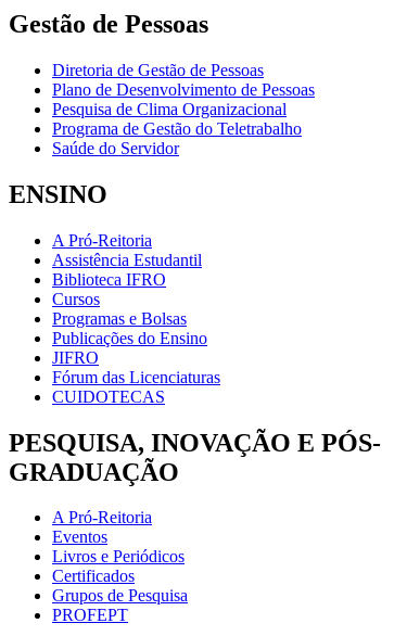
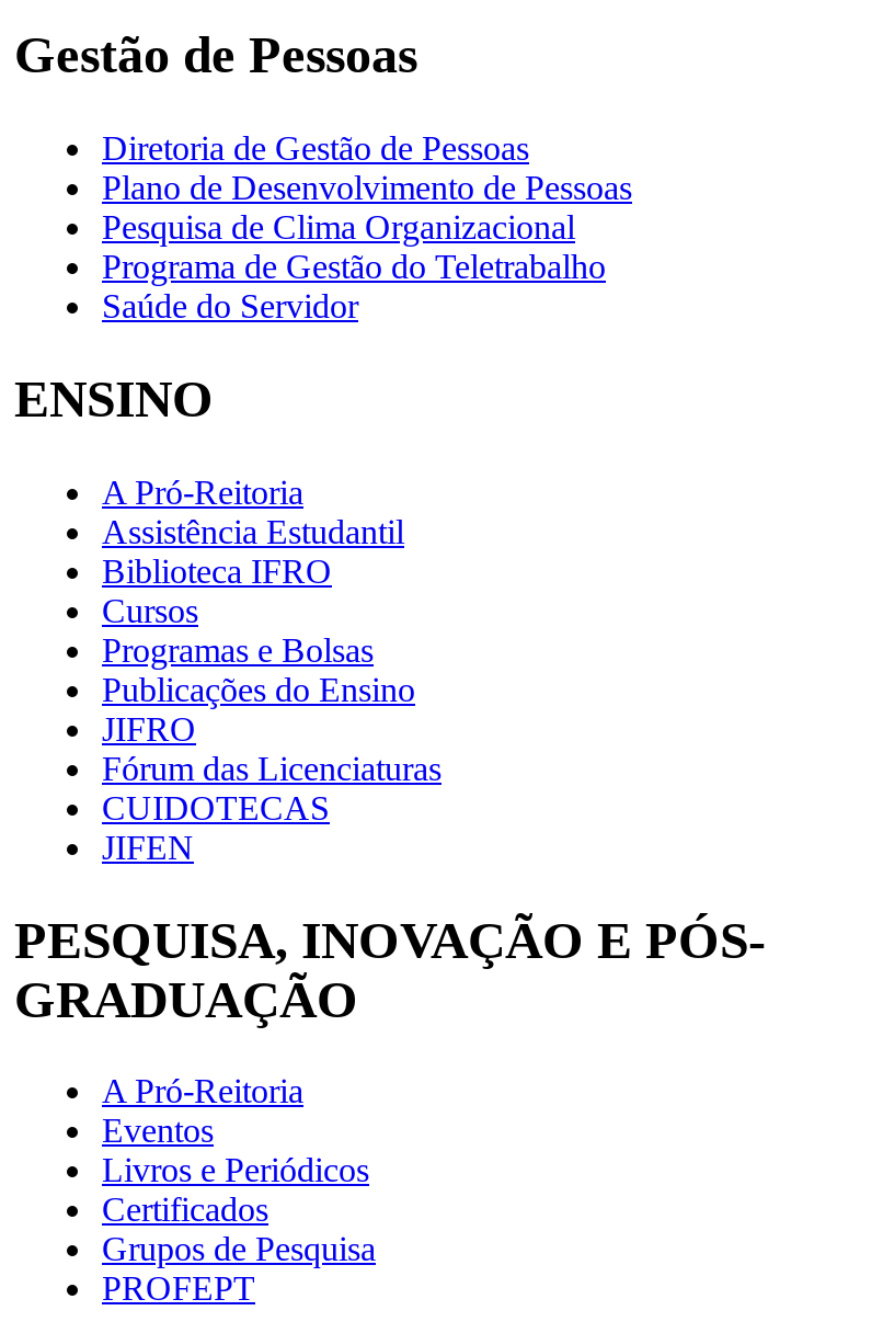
+ JIFEN
